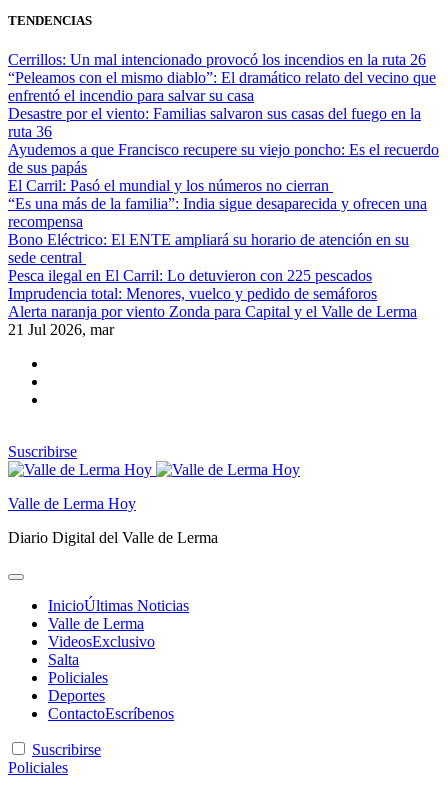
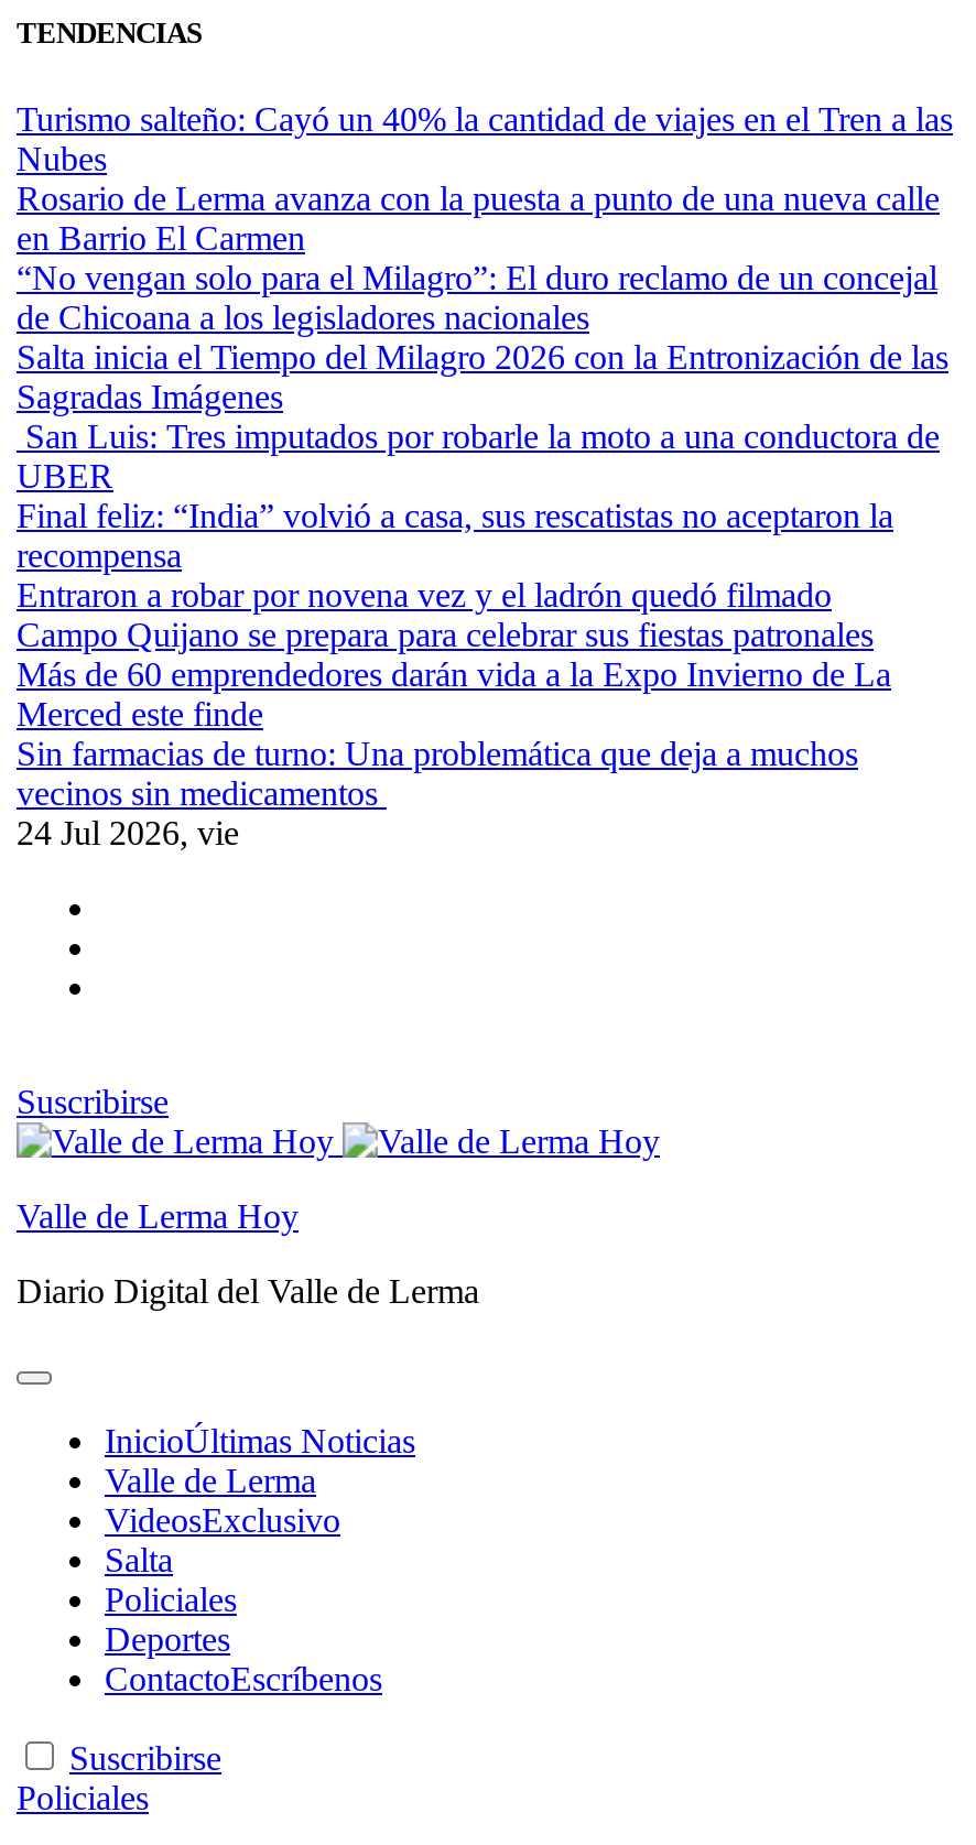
- Cerrillos: Un mal intencionado provocó los incendios en la ruta 26
- “Peleamos con el mismo diablo”: El dramático relato del vecino que
- enfrentó el incendio para salvar su casa
- Desastre por el viento: Familias salvaron sus casas del fuego en la
- ruta 36
- Ayudemos a que Francisco recupere su viejo poncho: Es el recuerdo
- de sus papás
- El Carril: Pasó el mundial y los números no cierran
- “Es una más de la familia”: India sigue desaparecida y ofrecen una
+ Turismo salteño: Cayó un 40% la cantidad de viajes en el Tren a las
+ Nubes
+ Rosario de Lerma avanza con la puesta a punto de una nueva calle
+ en Barrio El Carmen
+ “No vengan solo para el Milagro”: El duro reclamo de un concejal
+ de Chicoana a los legisladores nacionales
+ Salta inicia el Tiempo del Milagro 2026 con la Entronización de las
+ Sagradas Imágenes
+ San Luis: Tres imputados por robarle la moto a una conductora de
+ UBER
+ Final feliz: “India” volvió a casa, sus rescatistas no aceptaron la

- Bono Eléctrico: El ENTE ampliará su horario de atención en su
- sede central
- Pesca ilegal en El Carril: Lo detuvieron con 225 pescados
- Imprudencia total: Menores, vuelco y pedido de semáforos
- Alerta naranja por viento Zonda para Capital y el Valle de Lerma
- 21 Jul 2026, mar
+ Entraron a robar por novena vez y el ladrón quedó filmado
+ Campo Quijano se prepara para celebrar sus fiestas patronales
+ Más de 60 emprendedores darán vida a la Expo Invierno de La
+ Merced este finde
+ Sin farmacias de turno: Una problemática que deja a muchos
+ vecinos sin medicamentos
+ 24 Jul 2026, vie
